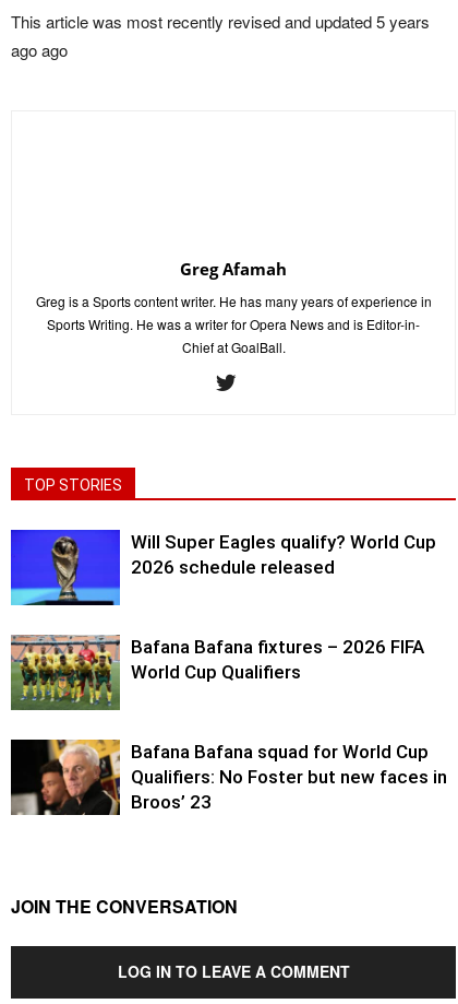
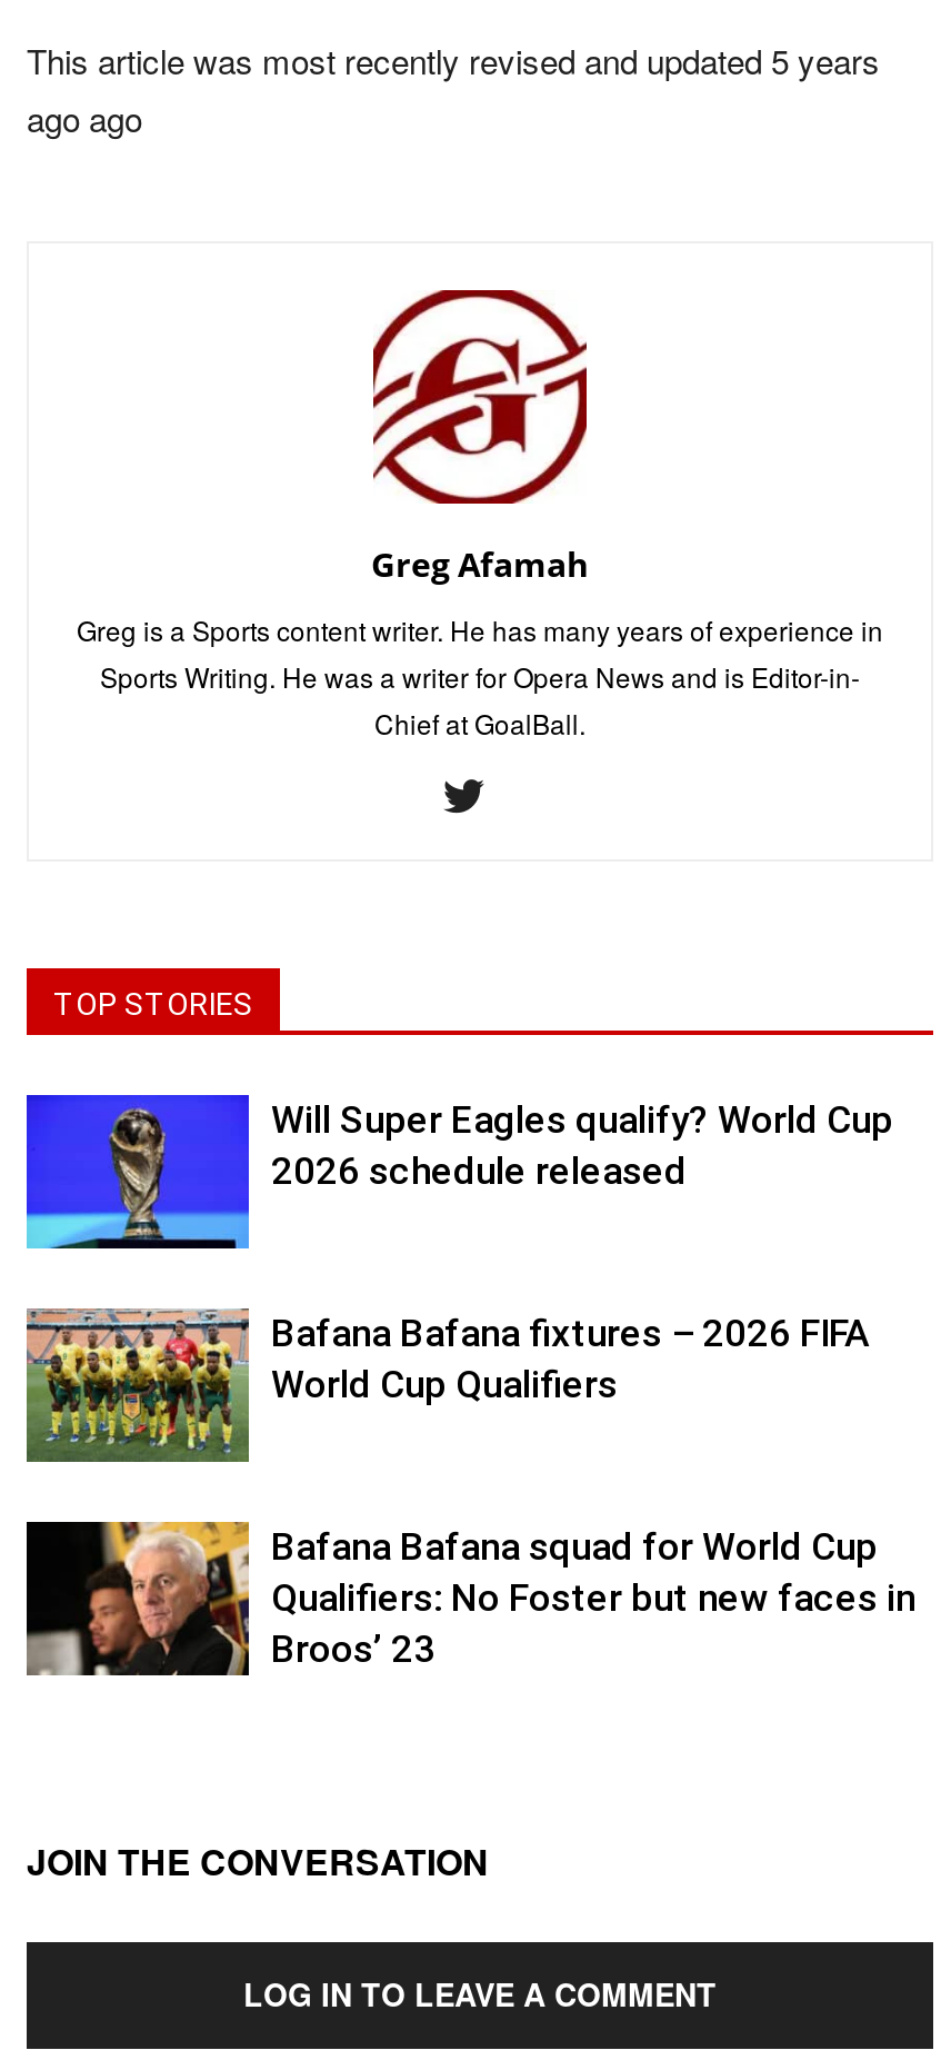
+ [image]
